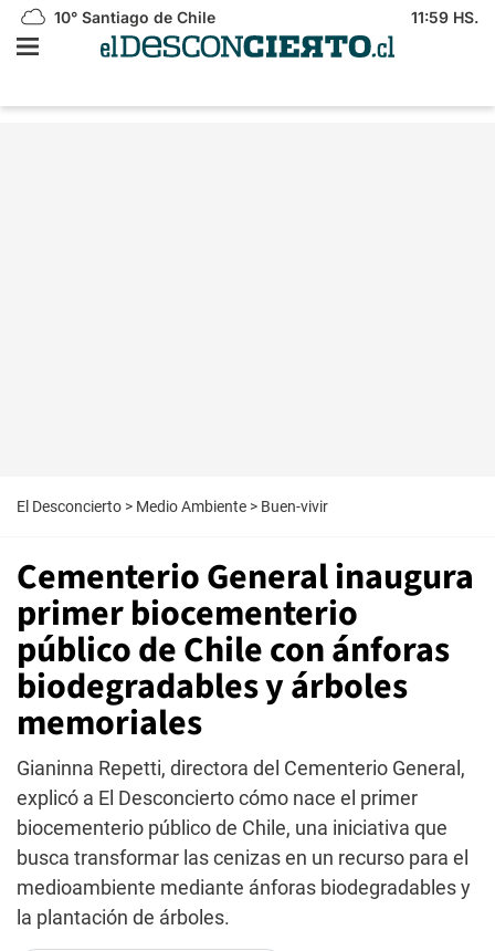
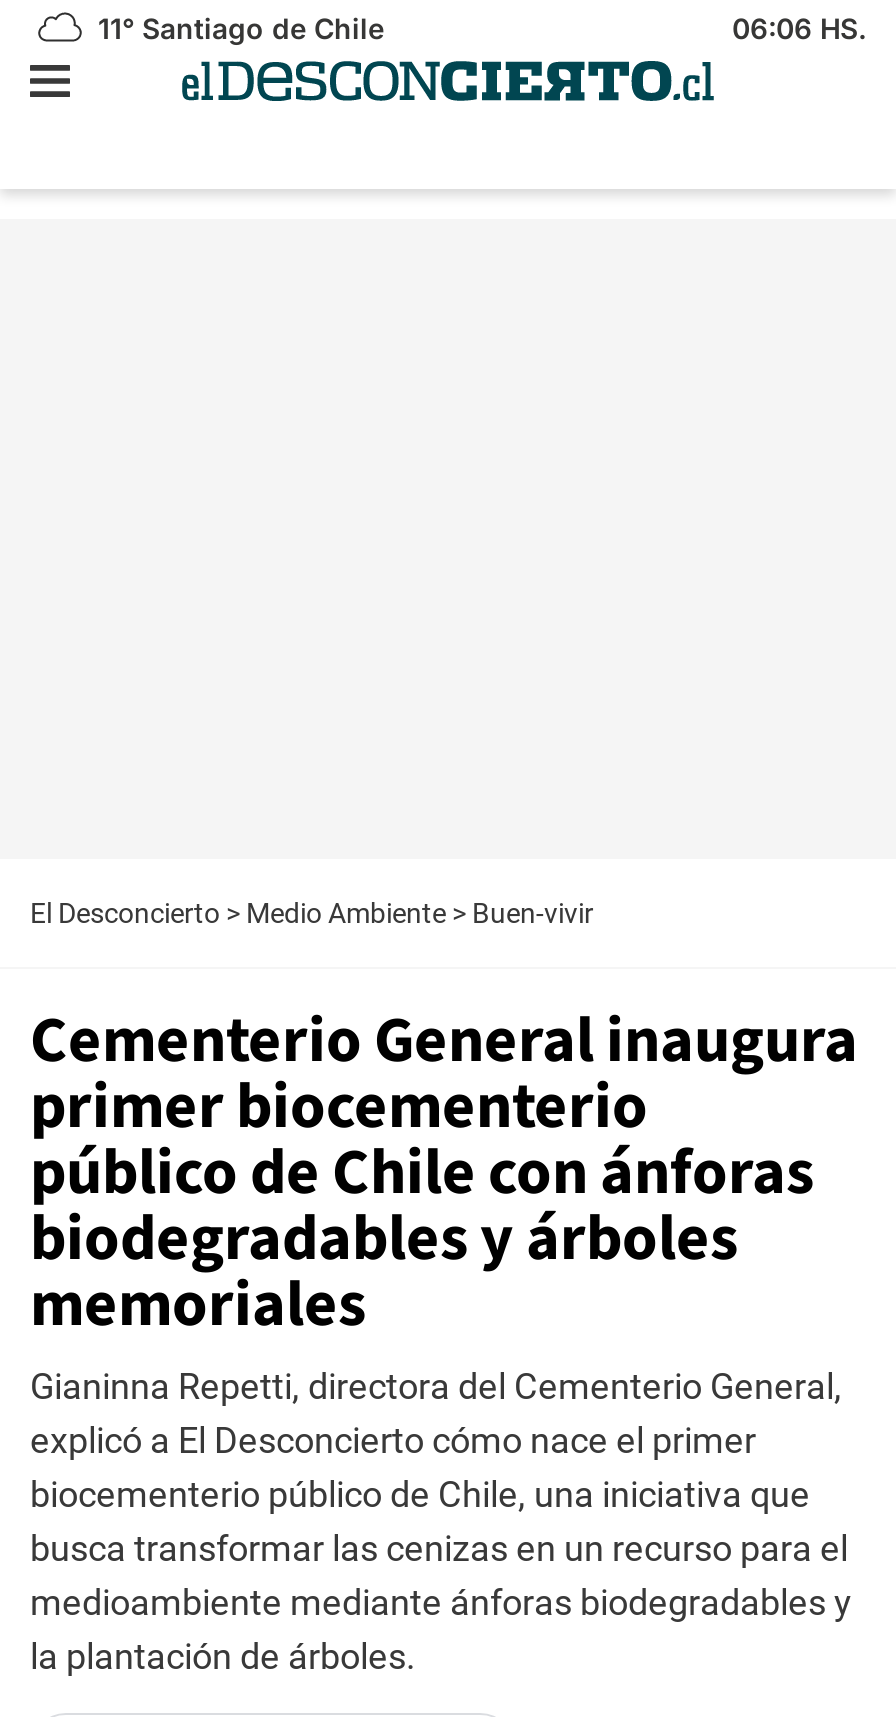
- 10° Santiago de Chile
+ 11° Santiago de Chile

- 11:59 HS.
+ 06:06 HS.
